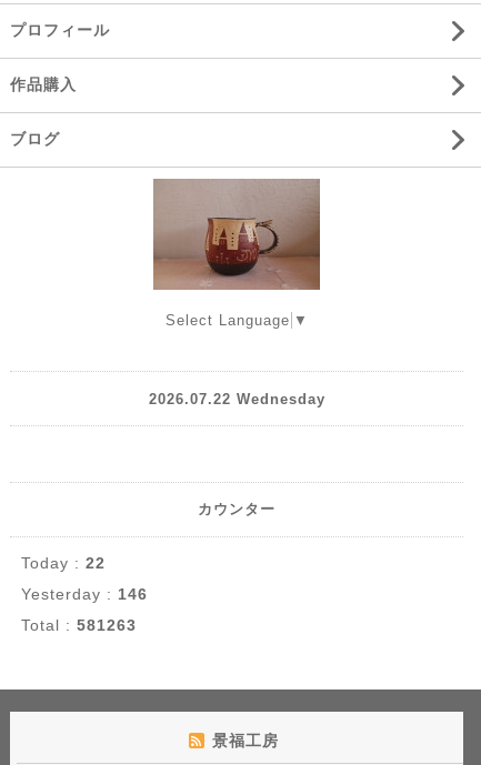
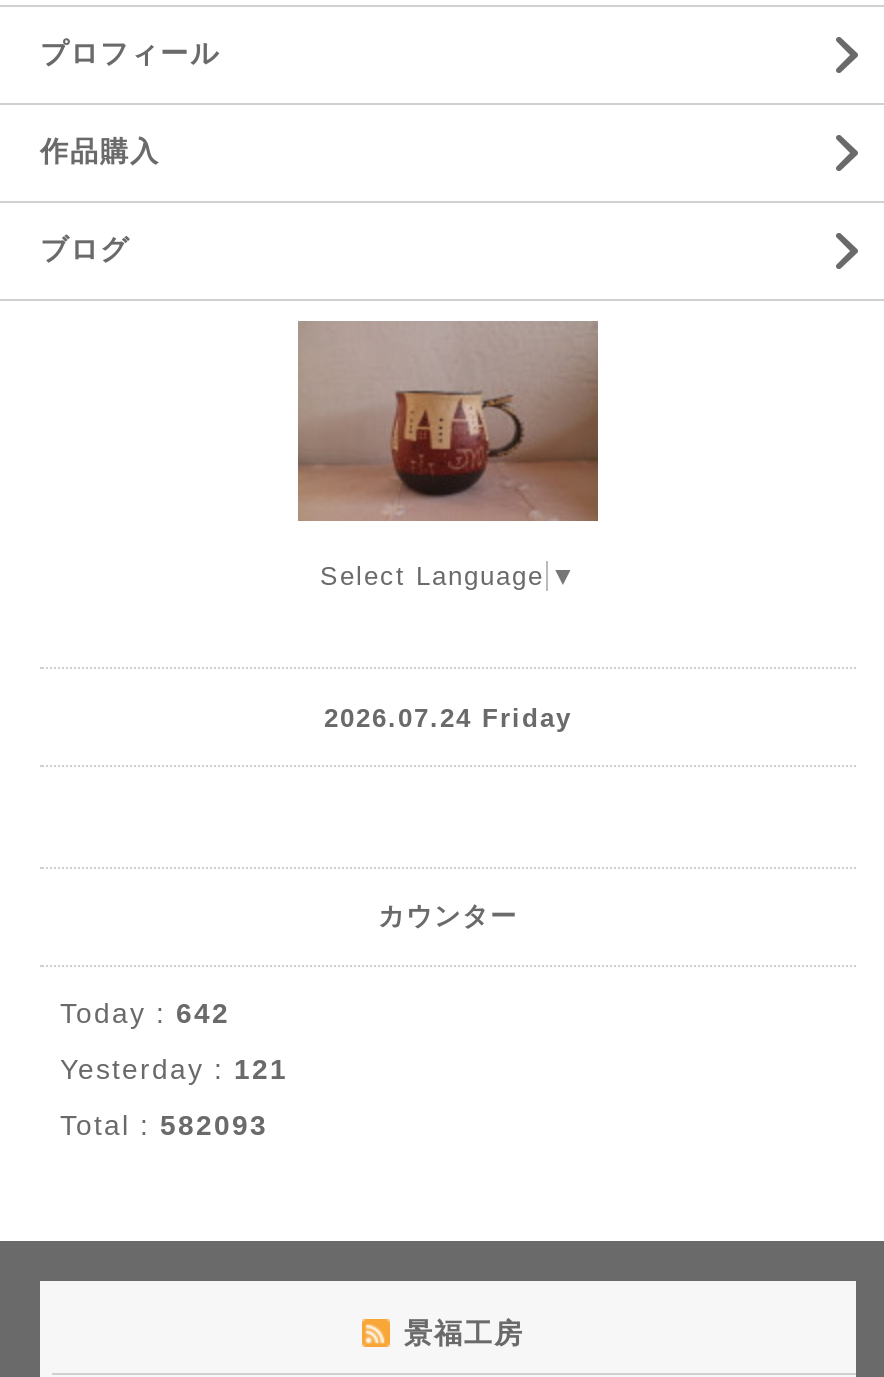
- 2026.07.22 Wednesday
+ 2026.07.24 Friday

- Today : 22
+ Today : 642

- Yesterday : 146
+ Yesterday : 121

- Total : 581263
+ Total : 582093
